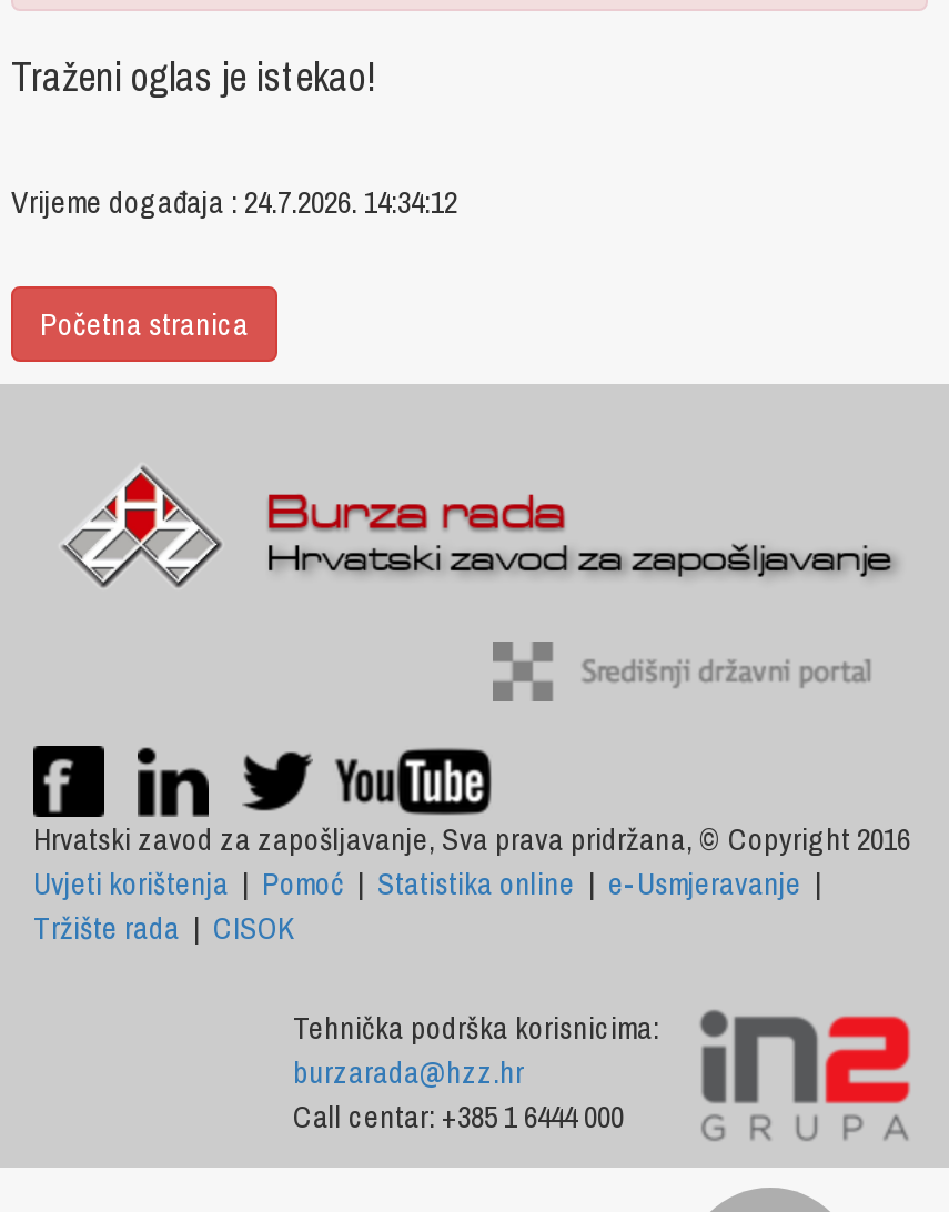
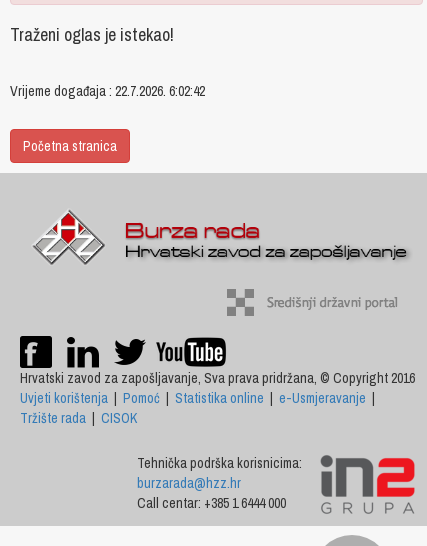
- Vrijeme događaja : 24.7.2026. 14:34:12
+ Vrijeme događaja : 22.7.2026. 6:02:42
